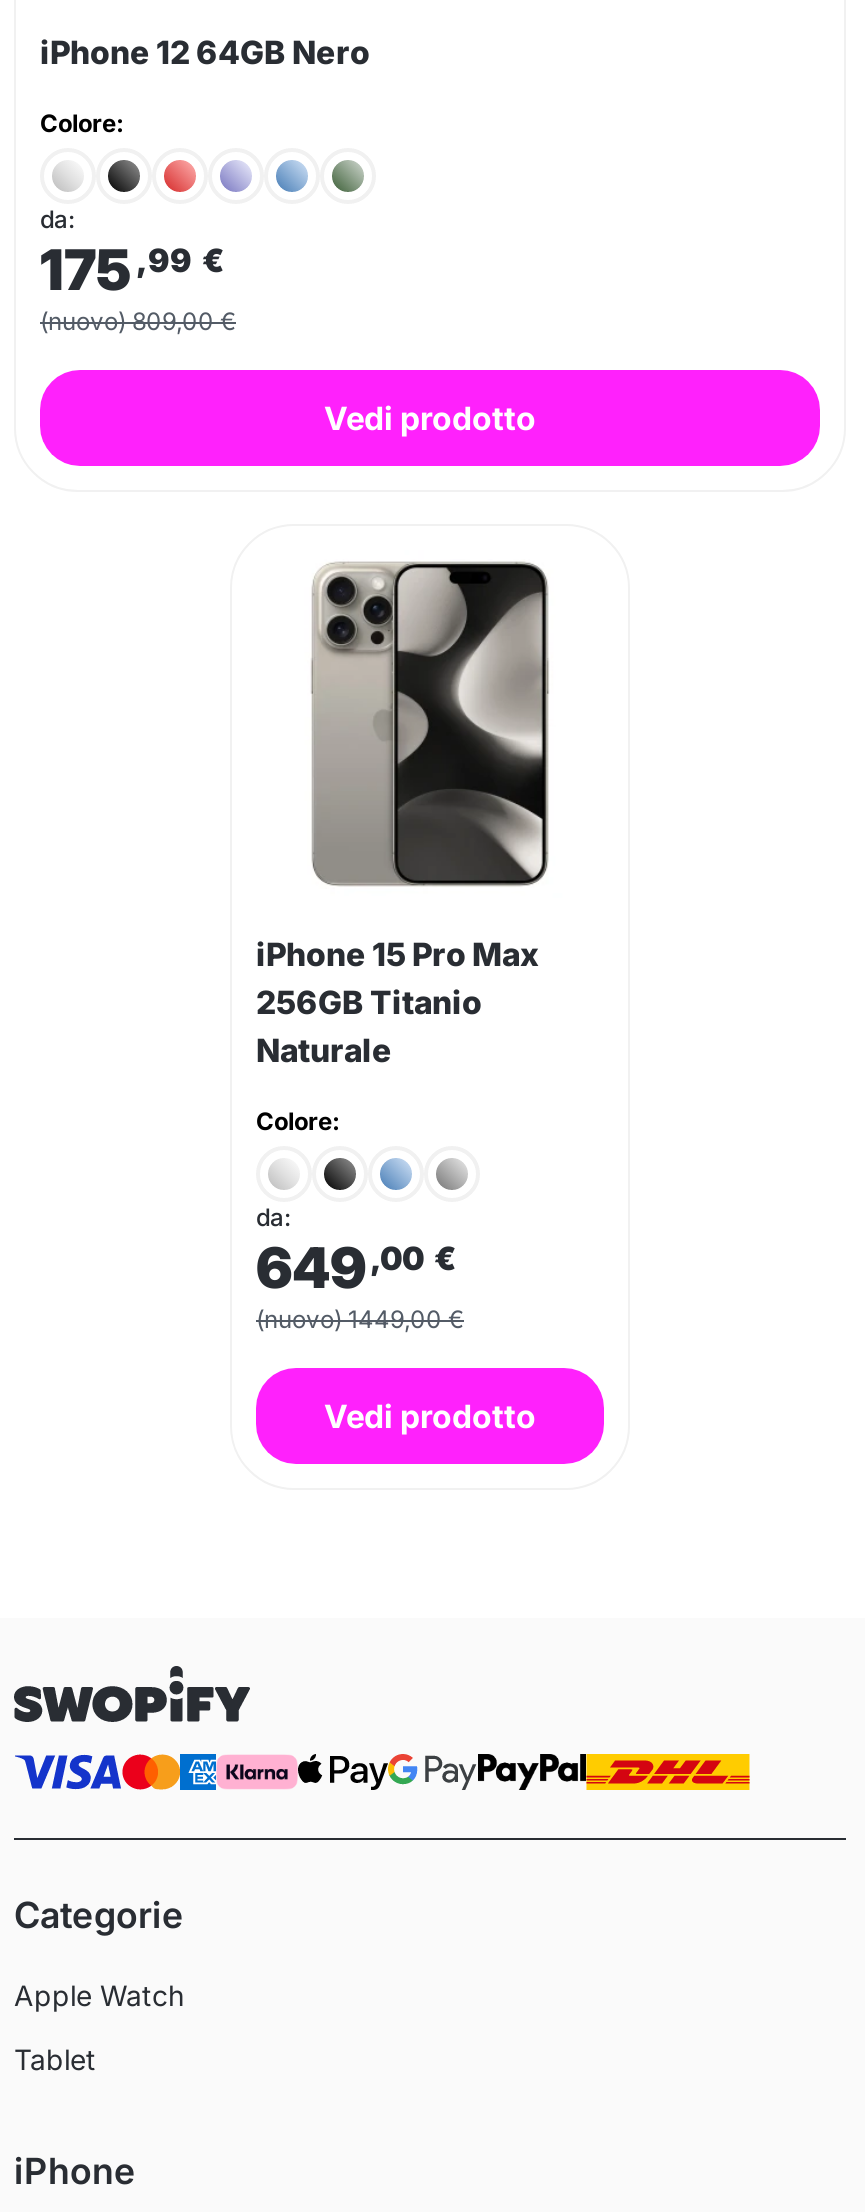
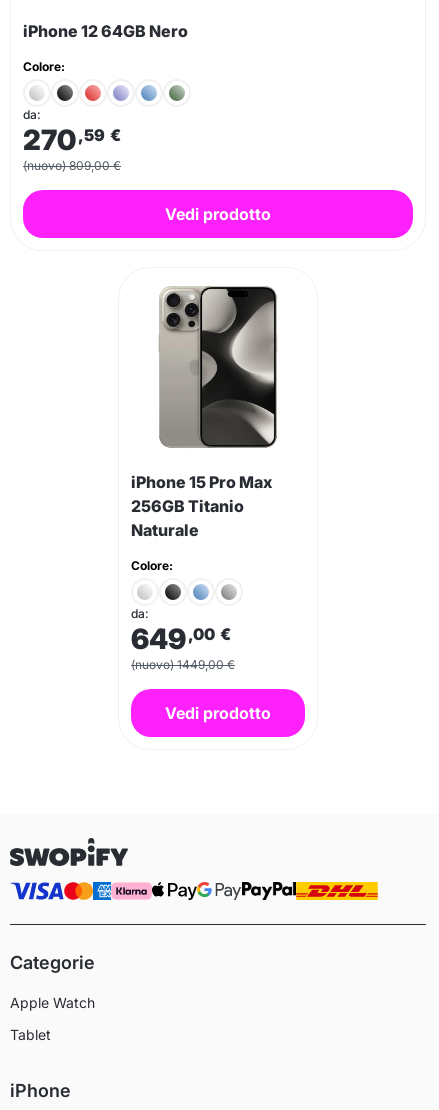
- 175 ,99 €
+ 270 ,59 €
